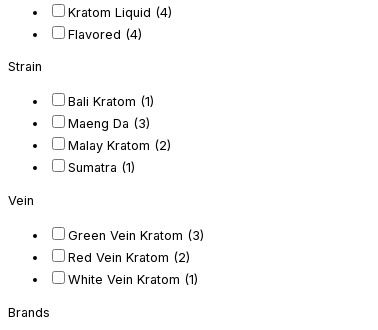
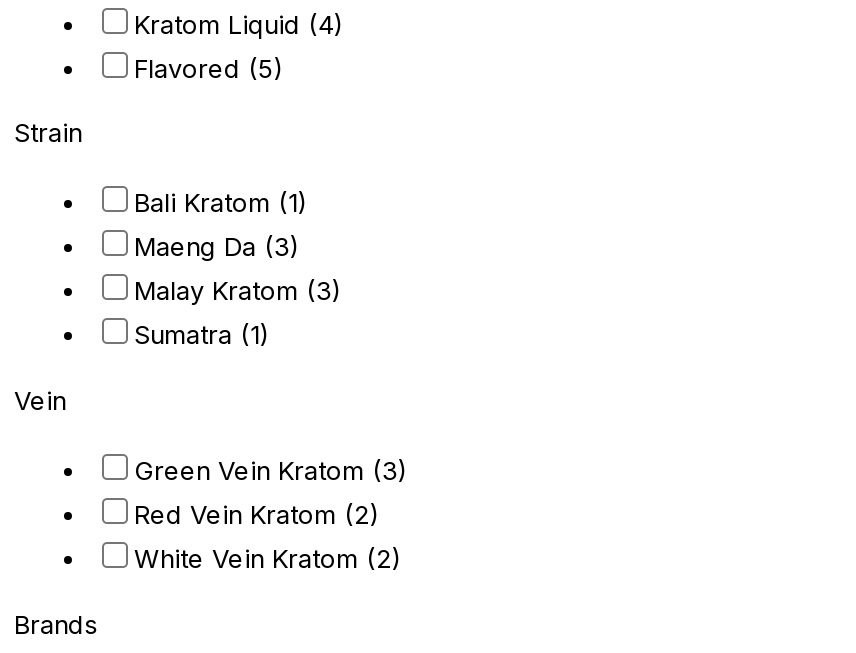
- Flavored (4)
+ Flavored (5)

- Malay Kratom (2)
+ Malay Kratom (3)

- White Vein Kratom (1)
+ White Vein Kratom (2)
